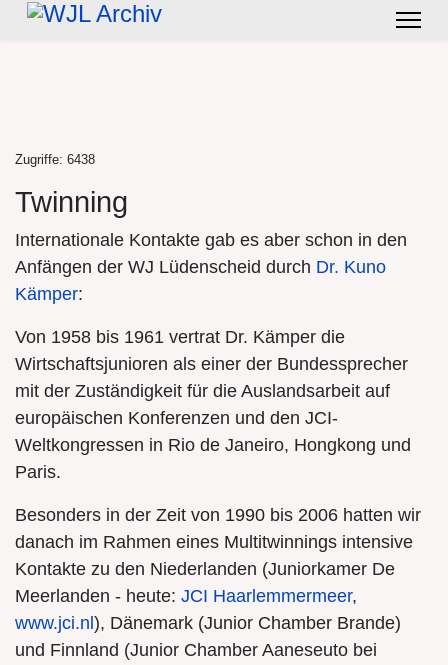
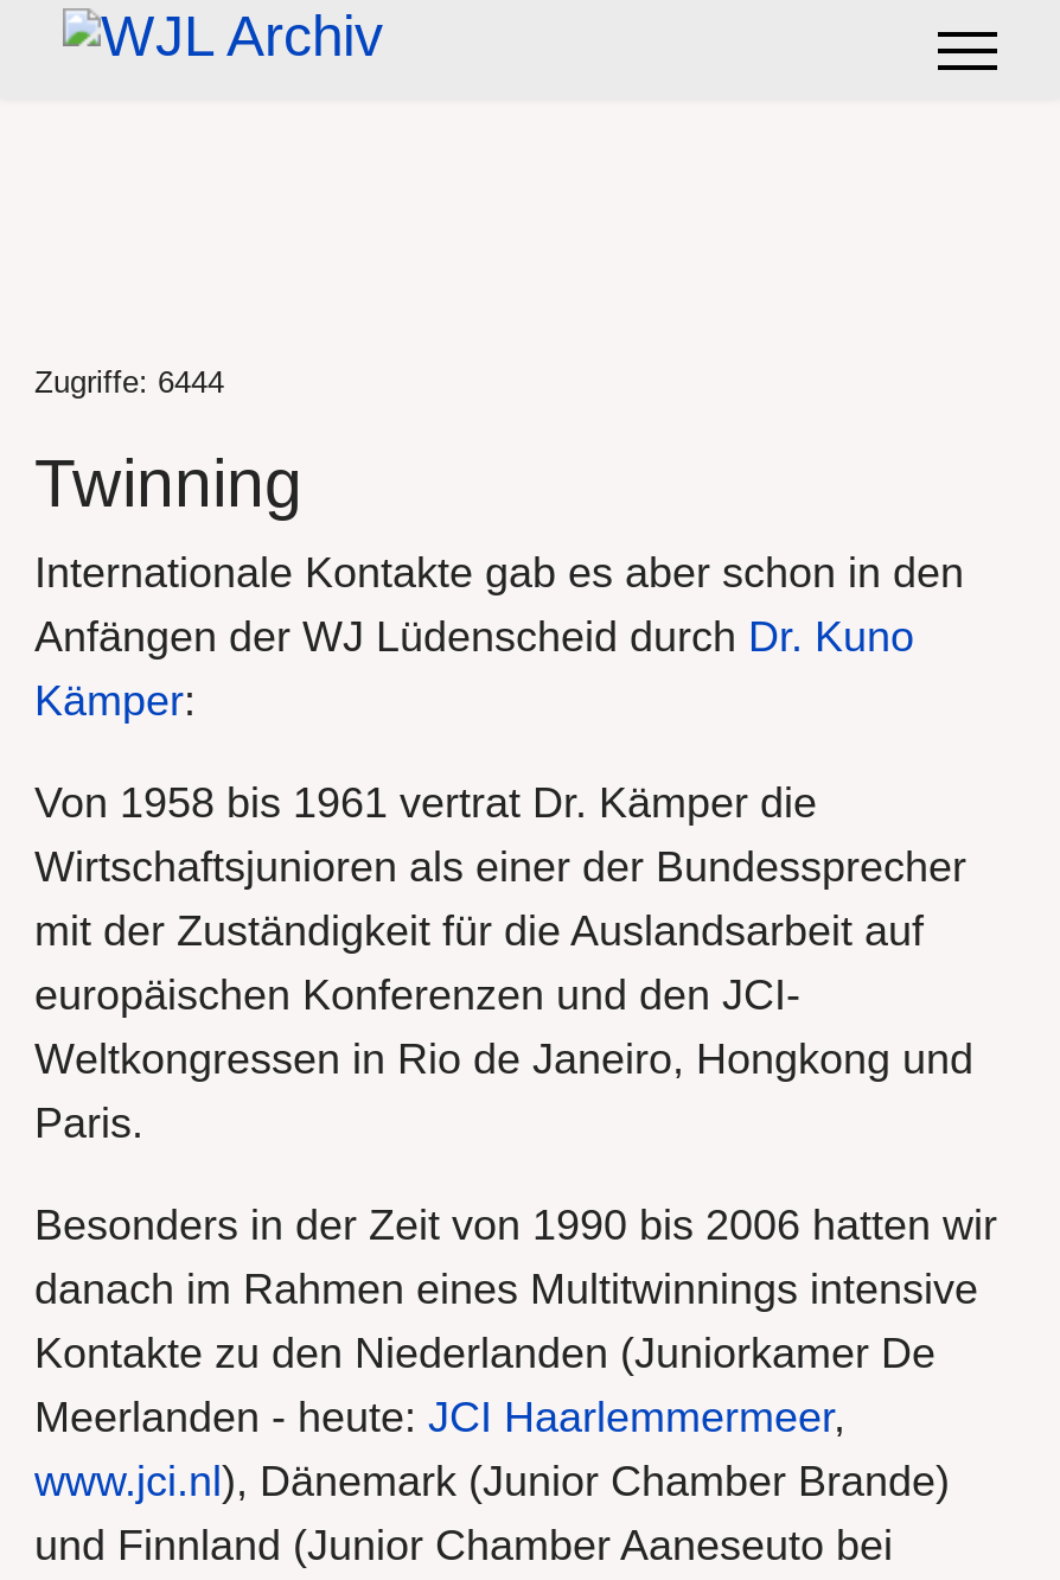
- Zugriffe: 6438
+ Zugriffe: 6444
